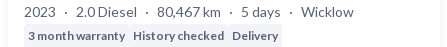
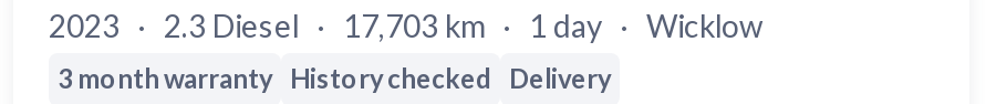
- 2.0 Diesel
- 80,467 km
- 5 days
+ 2.3 Diesel
+ 17,703 km
+ 1 day
